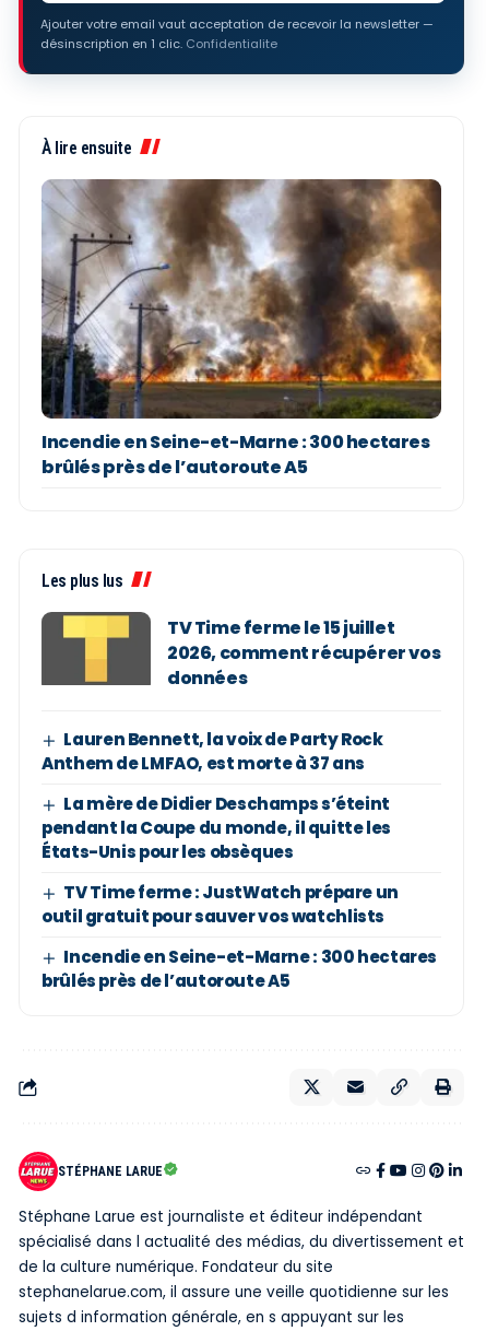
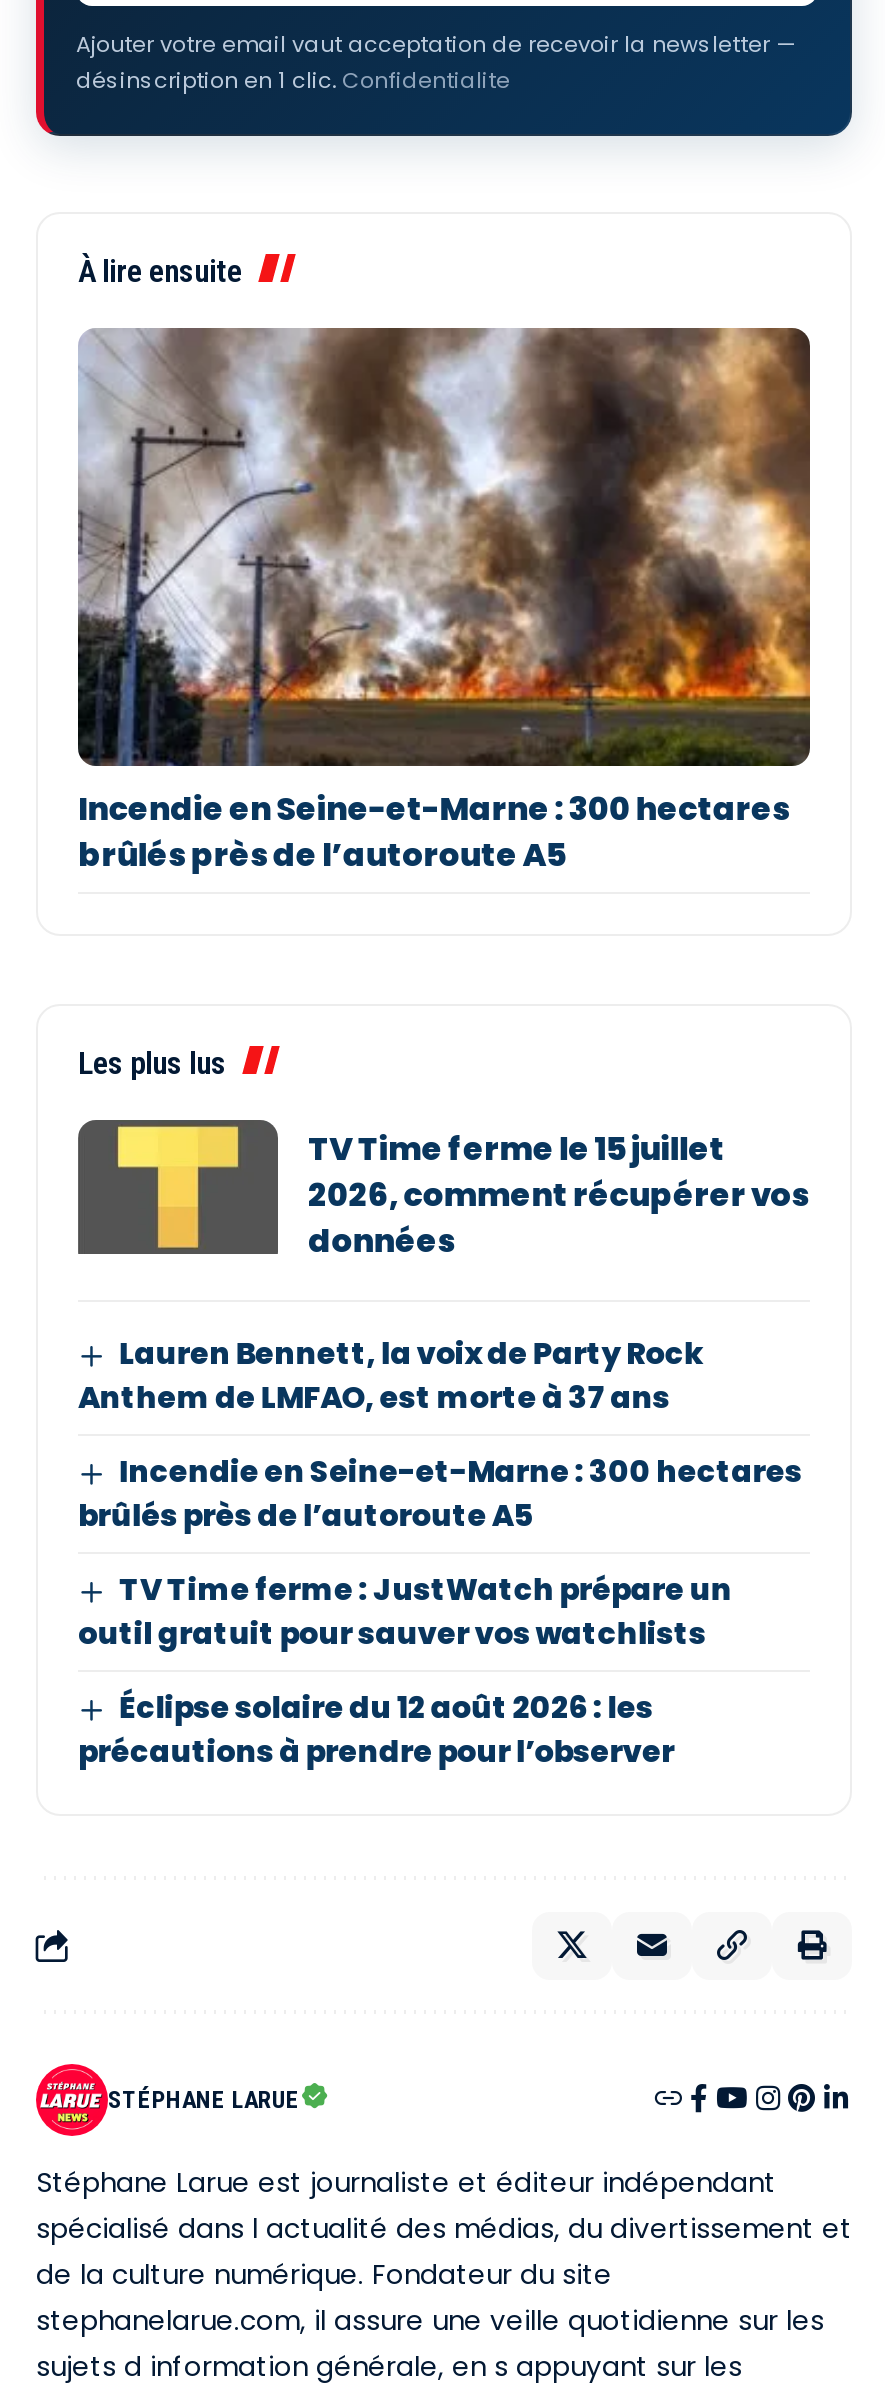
- La mère de Didier Deschamps s’éteint
- pendant la Coupe du monde, il quitte les
- États-Unis pour les obsèques
+ Incendie en Seine-et-Marne : 300 hectares
+ brûlés près de l’autoroute A5

- Incendie en Seine-et-Marne : 300 hectares
- brûlés près de l’autoroute A5
+ Éclipse solaire du 12 août 2026 : les
+ précautions à prendre pour l’observer
